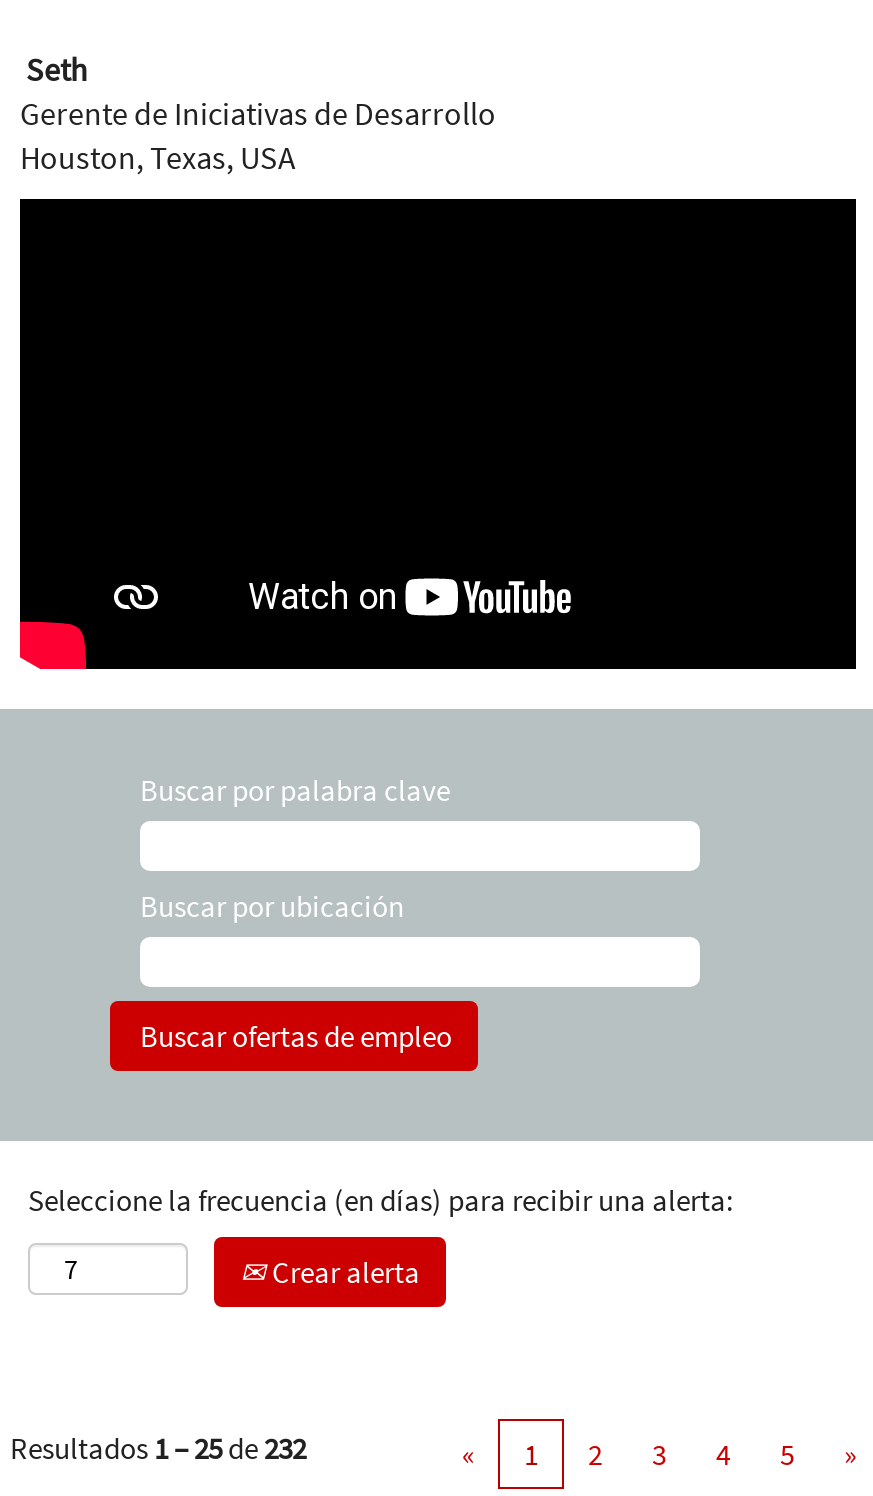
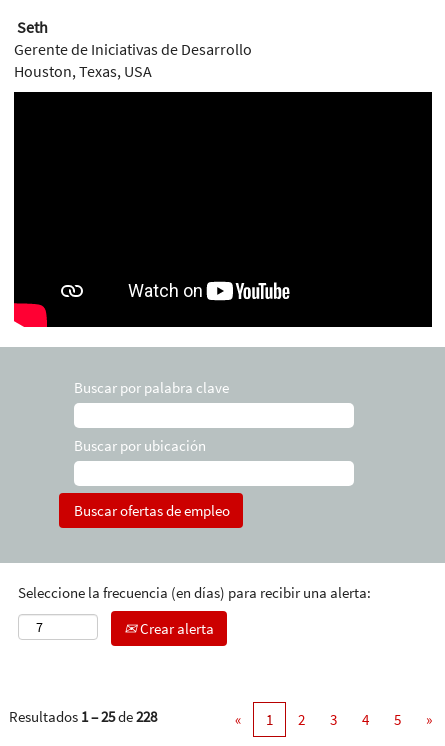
- Resultados 1 – 25de 232
+ Resultados 1 – 25de 228
